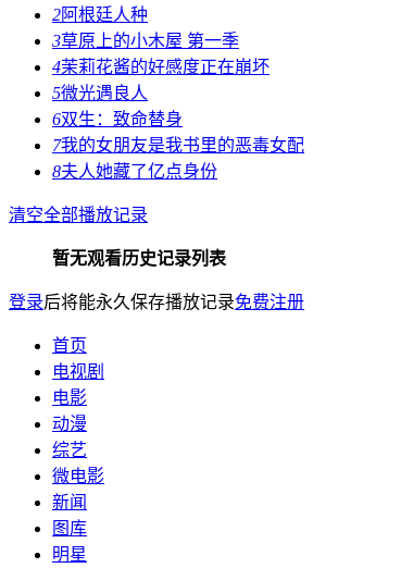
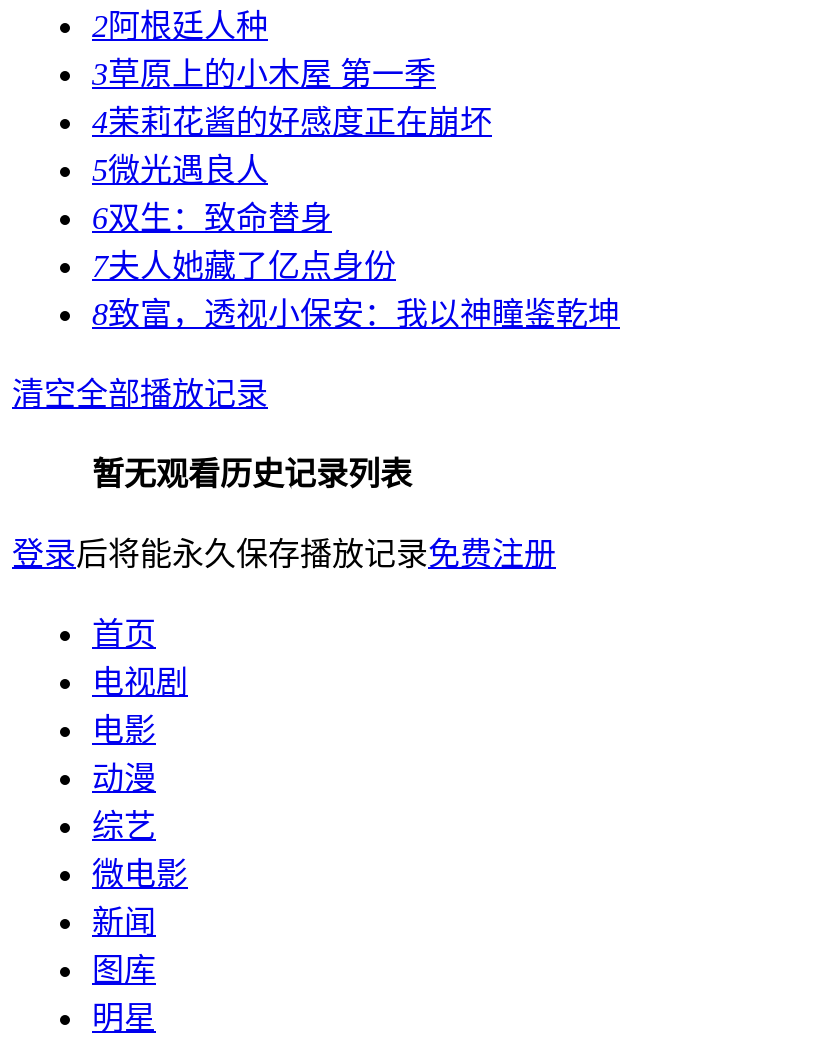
- 7我的女朋友是我书里的恶毒女配
- 8夫人她藏了亿点身份
+ 7夫人她藏了亿点身份
+ 8致富，透视小保安：我以神瞳鉴乾坤
